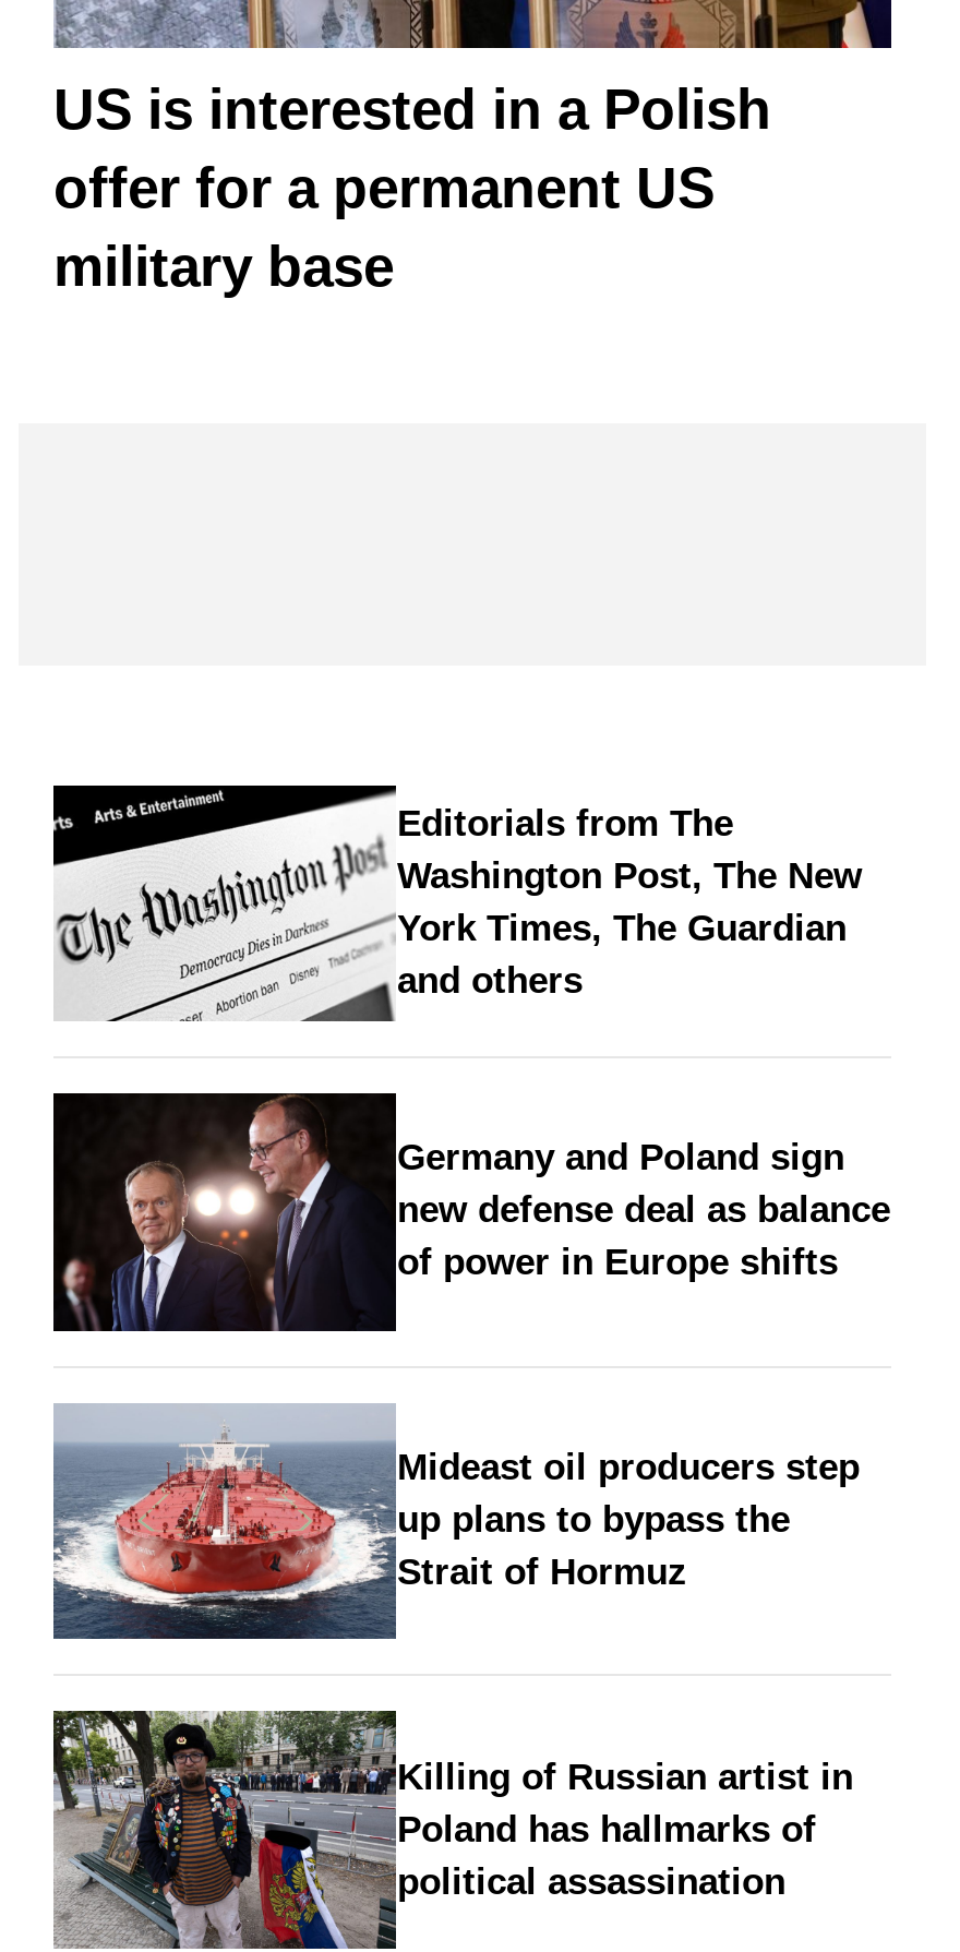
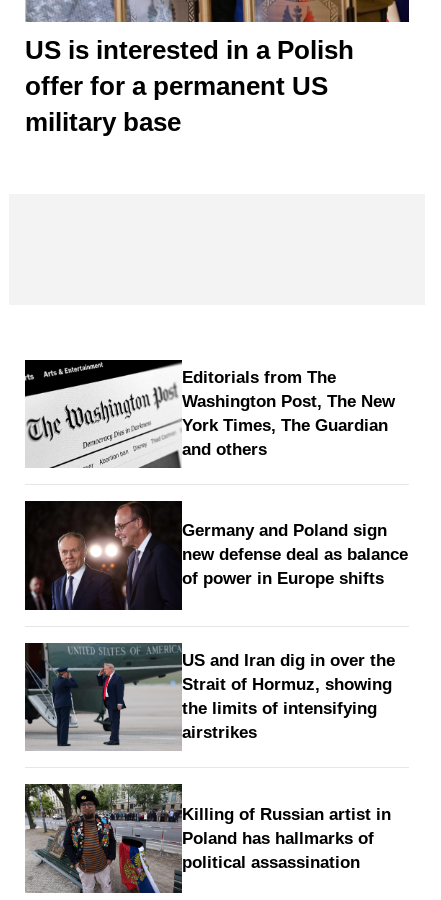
- [image]
- Mideast oil producers step
- up plans to bypass the
- Strait of Hormuz
+ [image]
+ US and Iran dig in over the
+ Strait of Hormuz, showing
+ the limits of intensifying
+ airstrikes
